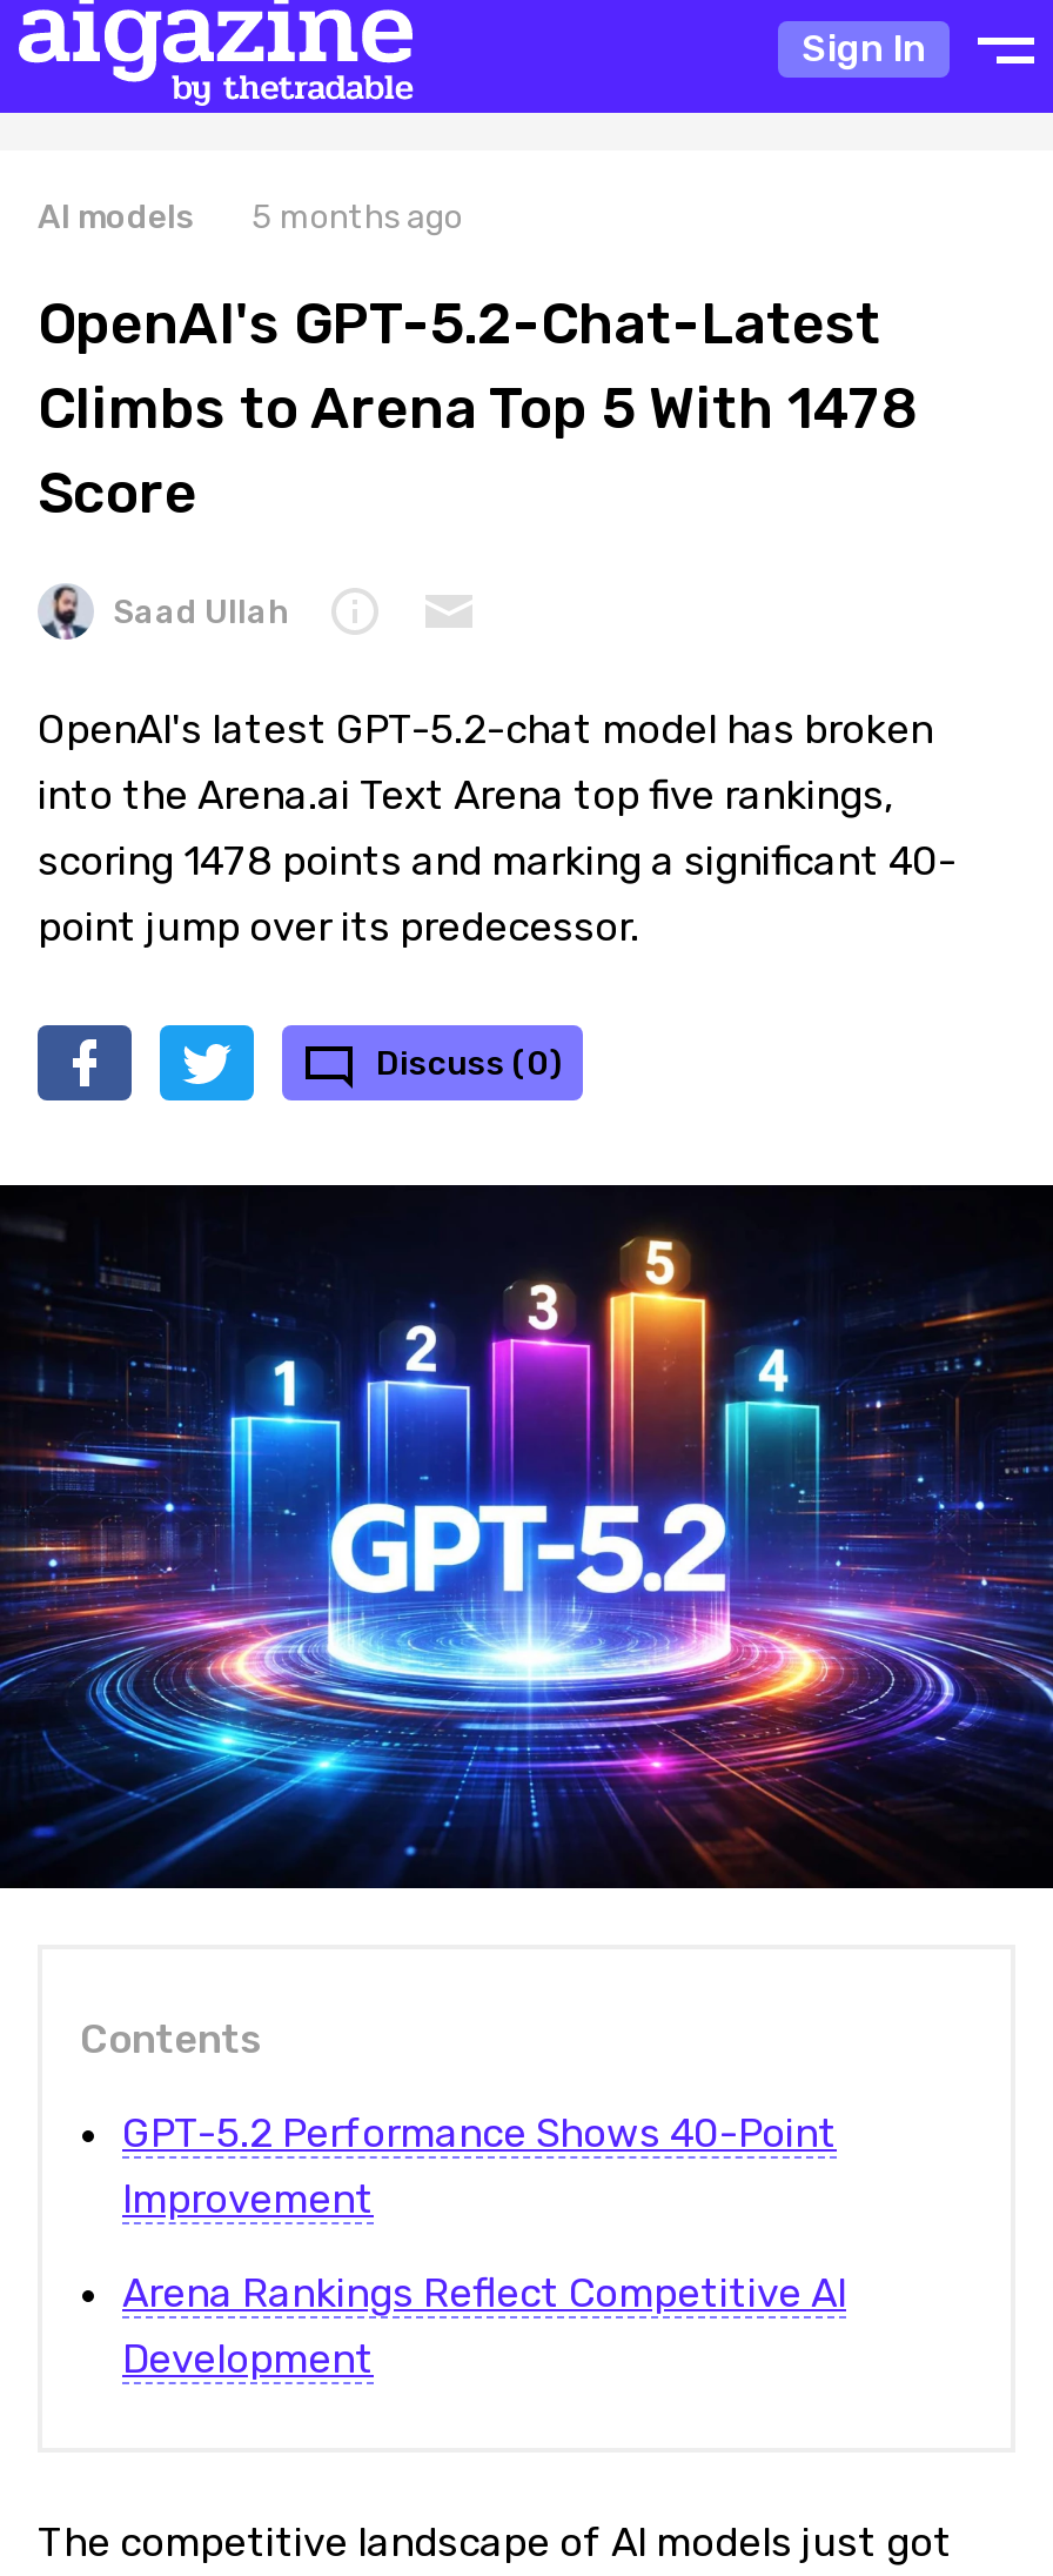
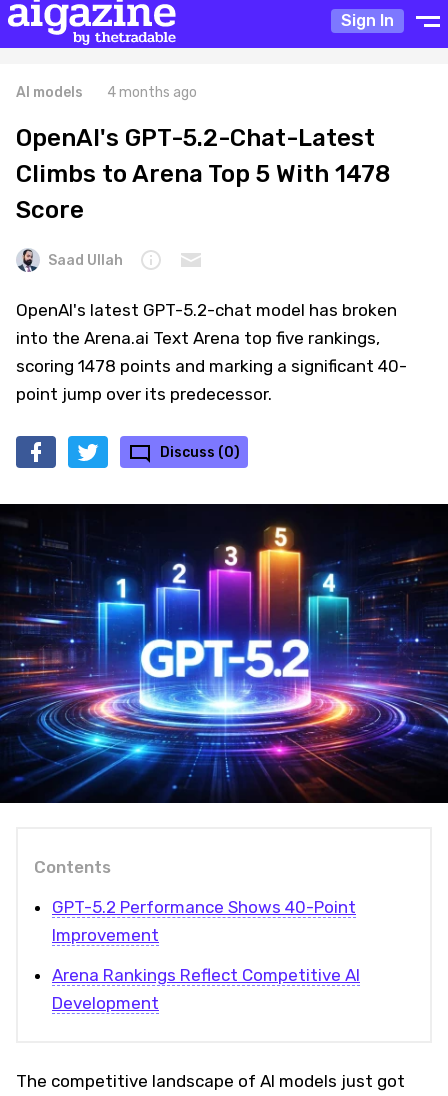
- AI models 5 months ago
+ AI models 4 months ago
